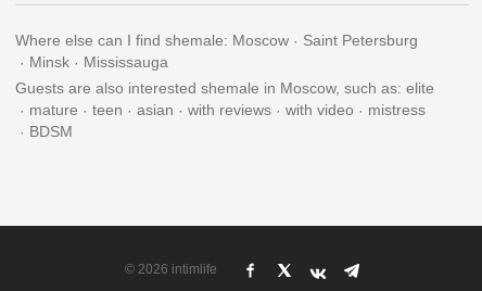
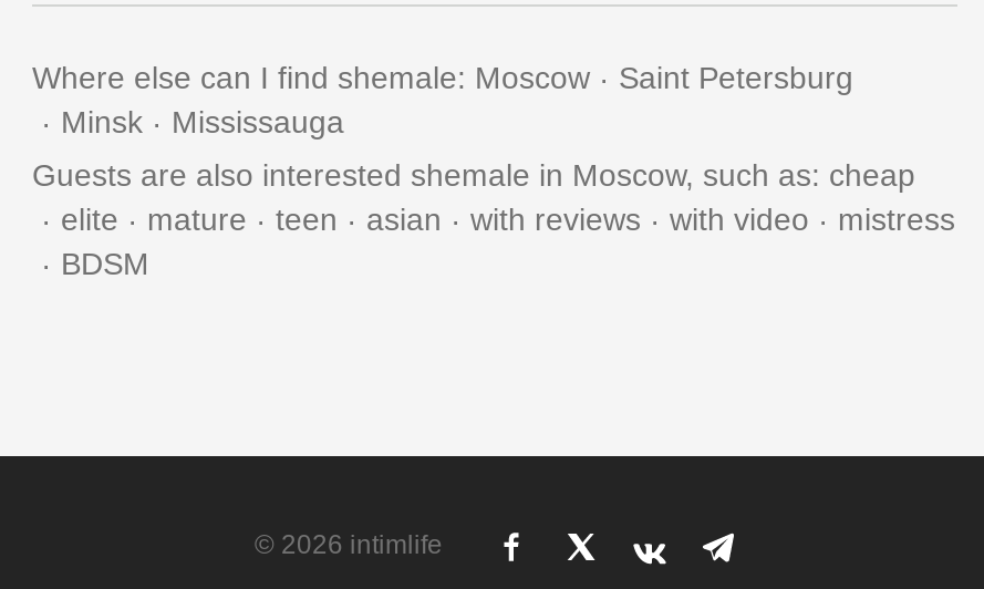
- Guests are also interested shemale in Moscow, such as: elite
+ Guests are also interested shemale in Moscow, such as: cheap
+ elite
